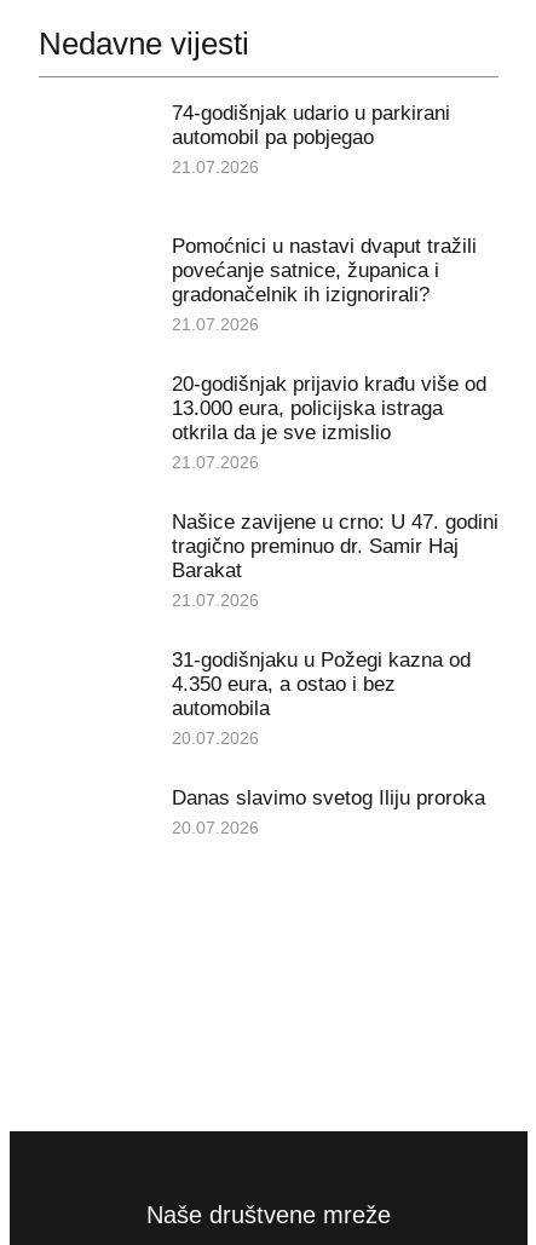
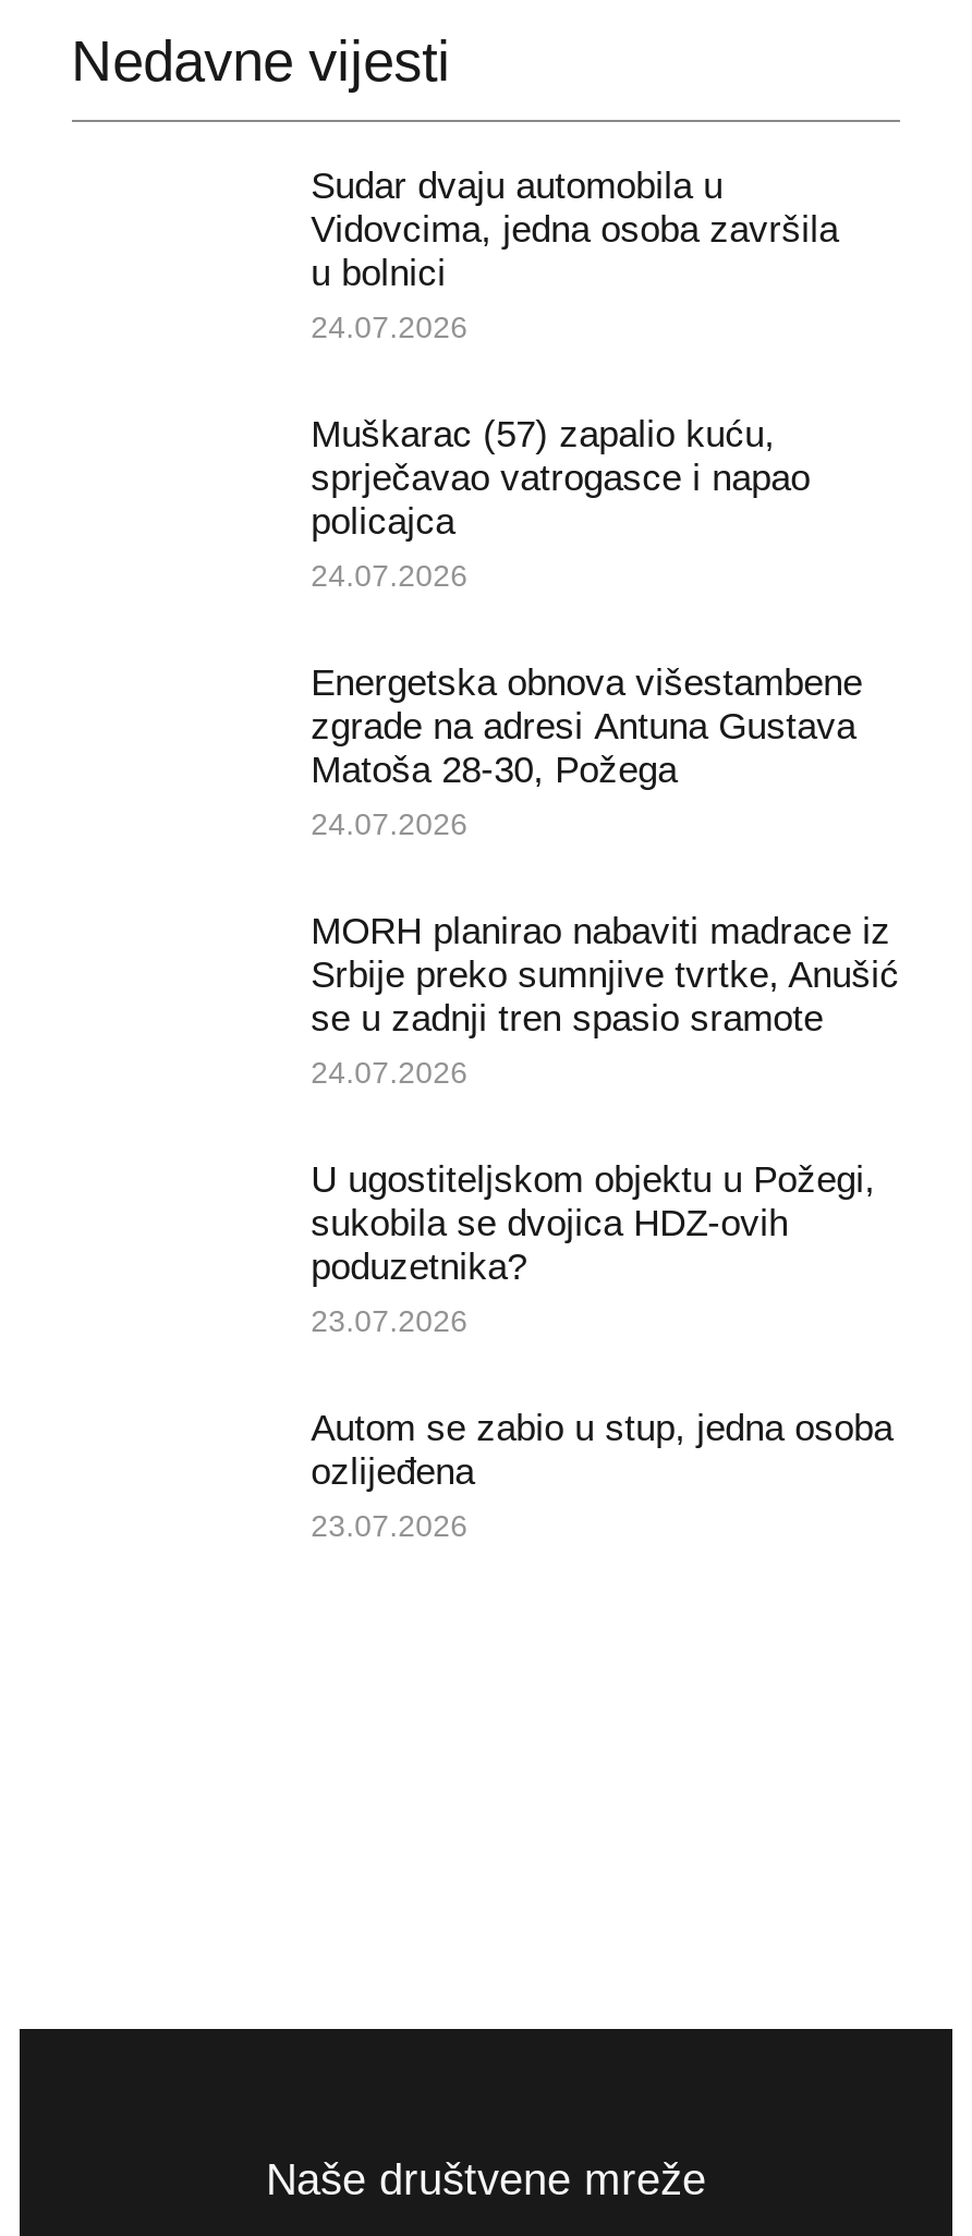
- 74-godišnjak udario u parkirani
- automobil pa pobjegao
- 21.07.2026
+ Sudar dvaju automobila u
+ Vidovcima, jedna osoba završila
+ u bolnici
+ 24.07.2026

- Pomoćnici u nastavi dvaput tražili
- povećanje satnice, županica i
- gradonačelnik ih izignorirali?
- 21.07.2026
+ Muškarac (57) zapalio kuću,
+ sprječavao vatrogasce i napao
+ policajca
+ 24.07.2026

- 20-godišnjak prijavio krađu više od
- 13.000 eura, policijska istraga
- otkrila da je sve izmislio
- 21.07.2026
+ Energetska obnova višestambene
+ zgrade na adresi Antuna Gustava
+ Matoša 28-30, Požega
+ 24.07.2026

- Našice zavijene u crno: U 47. godini
- tragično preminuo dr. Samir Haj
- Barakat
- 21.07.2026
+ MORH planirao nabaviti madrace iz
+ Srbije preko sumnjive tvrtke, Anušić
+ se u zadnji tren spasio sramote
+ 24.07.2026

- 31-godišnjaku u Požegi kazna od
- 4.350 eura, a ostao i bez
- automobila
- 20.07.2026
+ U ugostiteljskom objektu u Požegi,
+ sukobila se dvojica HDZ-ovih
+ poduzetnika?
+ 23.07.2026

- Danas slavimo svetog Iliju proroka
- 20.07.2026
+ Autom se zabio u stup, jedna osoba
+ ozlijeđena
+ 23.07.2026
